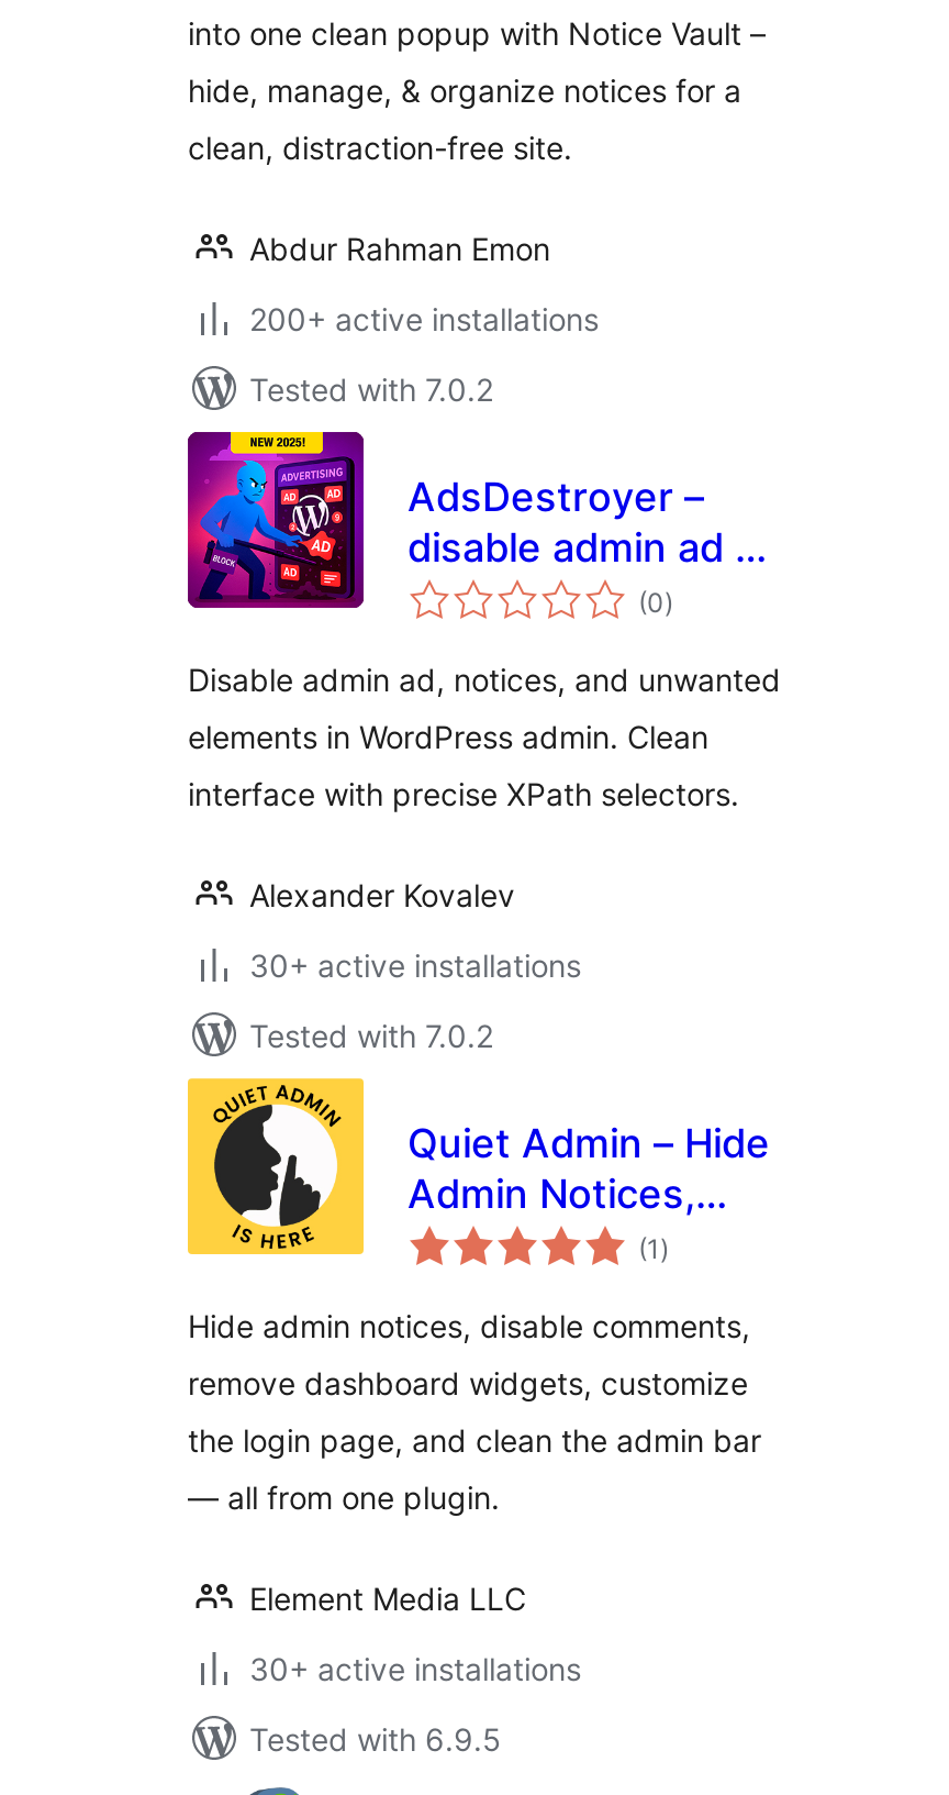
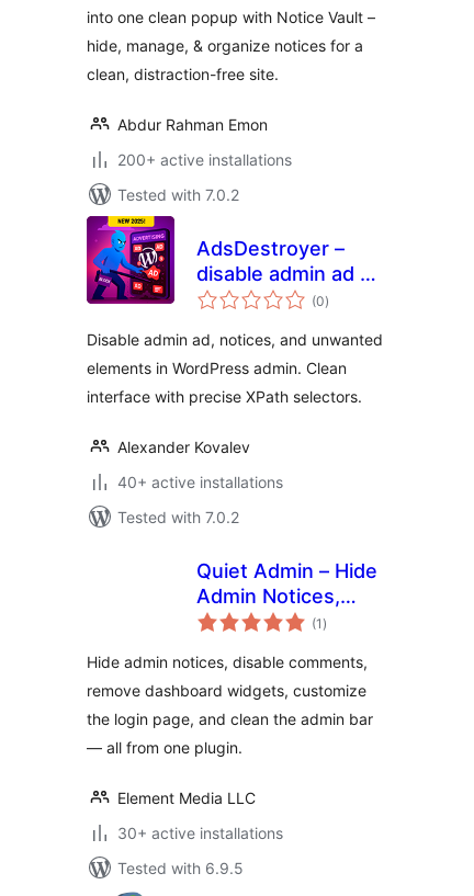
- 30+ active installations
+ 40+ active installations

- [image]
